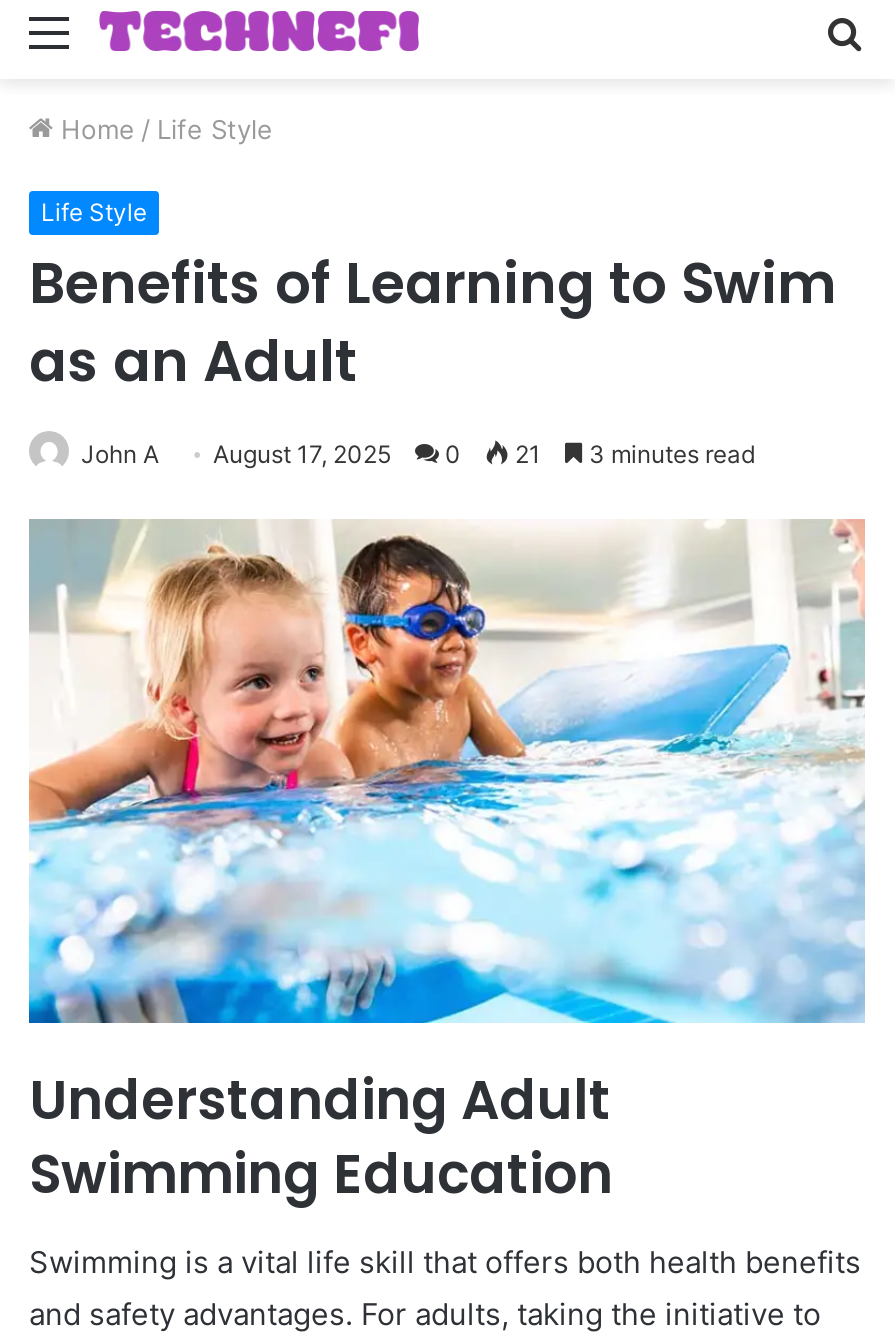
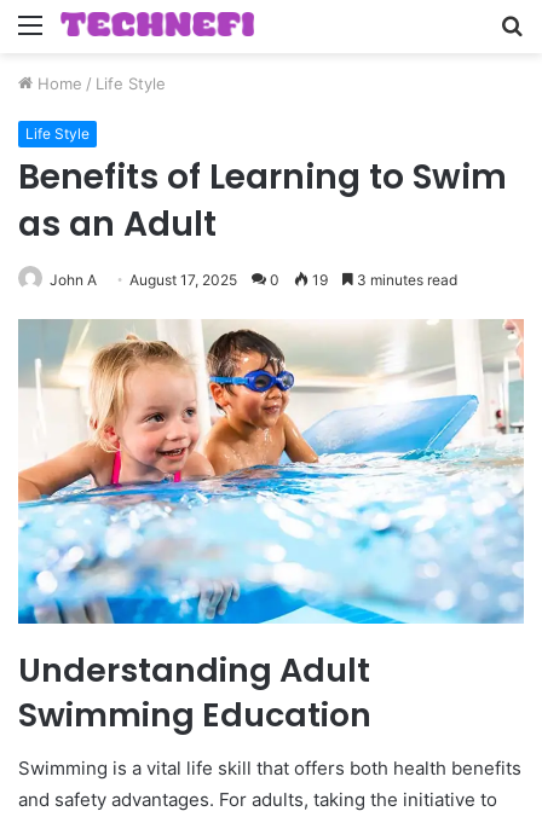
- John A August 17, 2025 0 21 3 minutes read
+ John A August 17, 2025 0 19 3 minutes read
